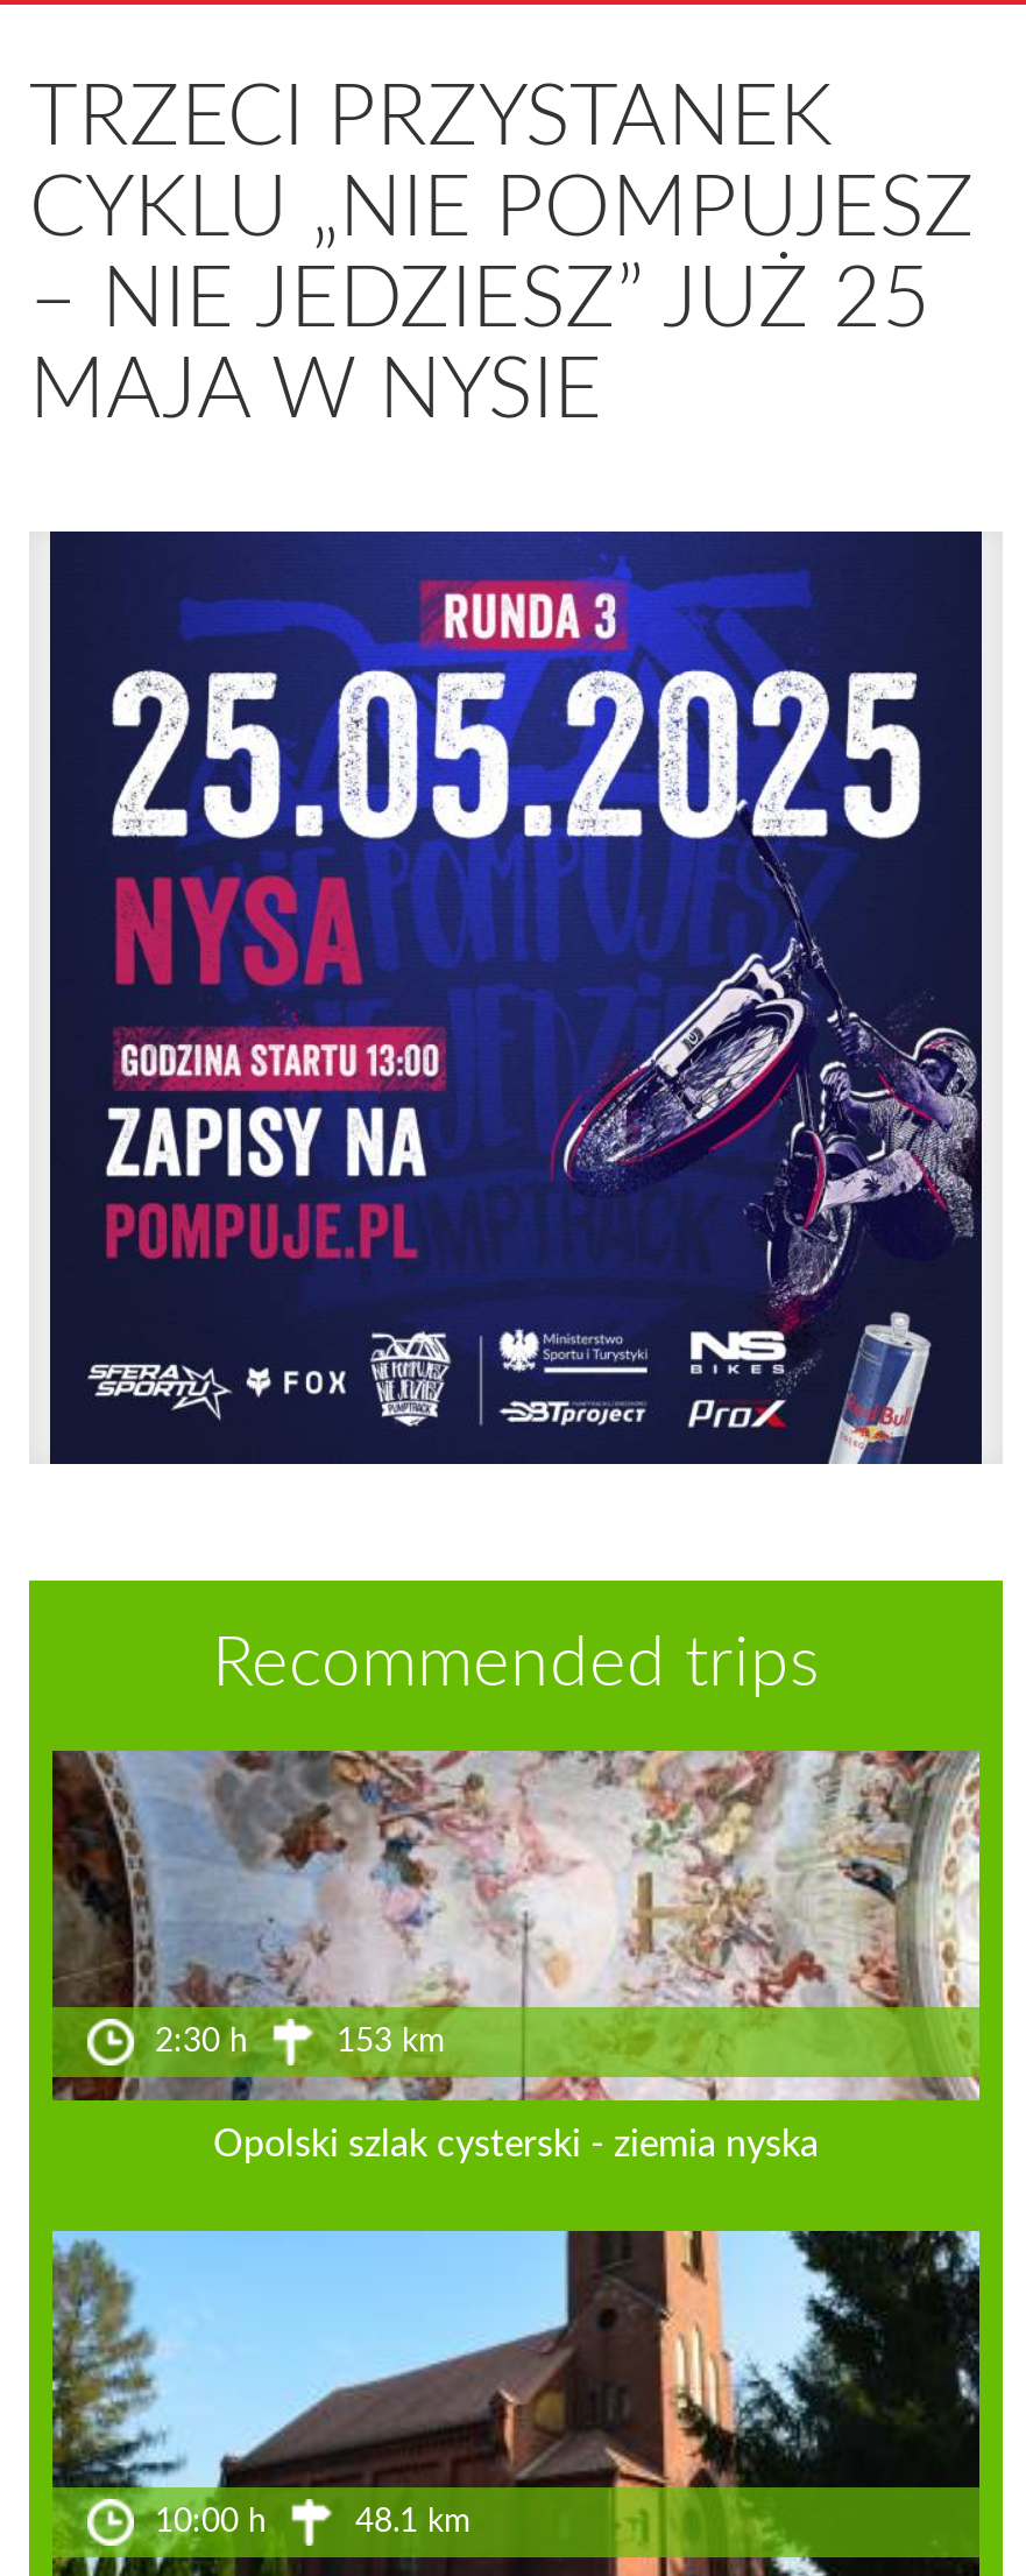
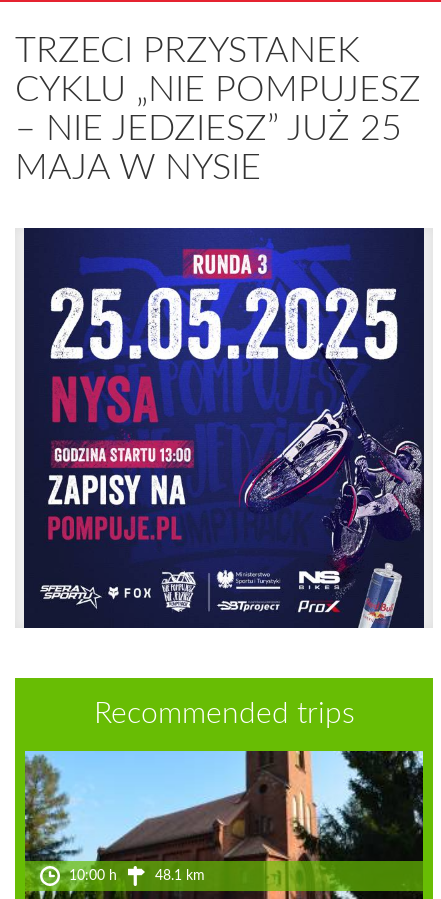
- [image]
- 2:30 h
- 153 km
- Opolski szlak cysterski - ziemia nyska
